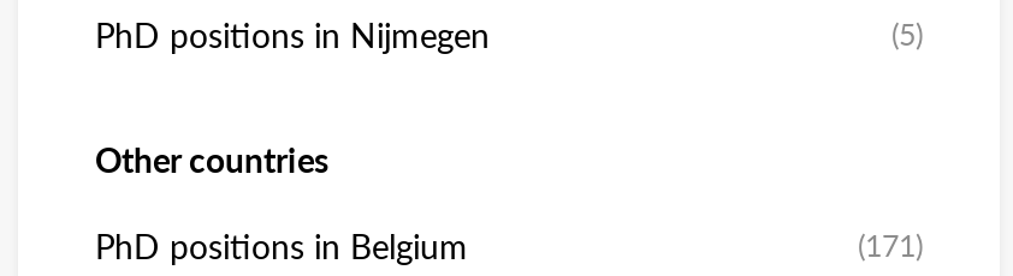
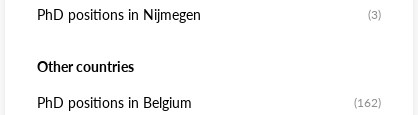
- (5)
+ (3)

- (171)
+ (162)
